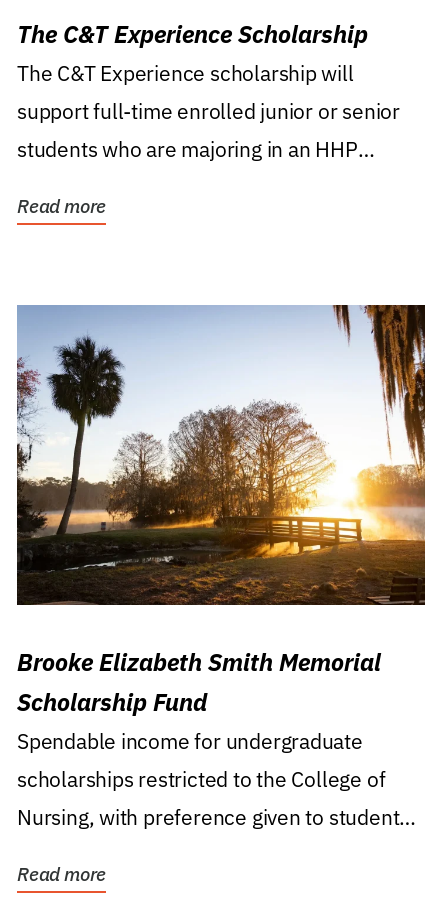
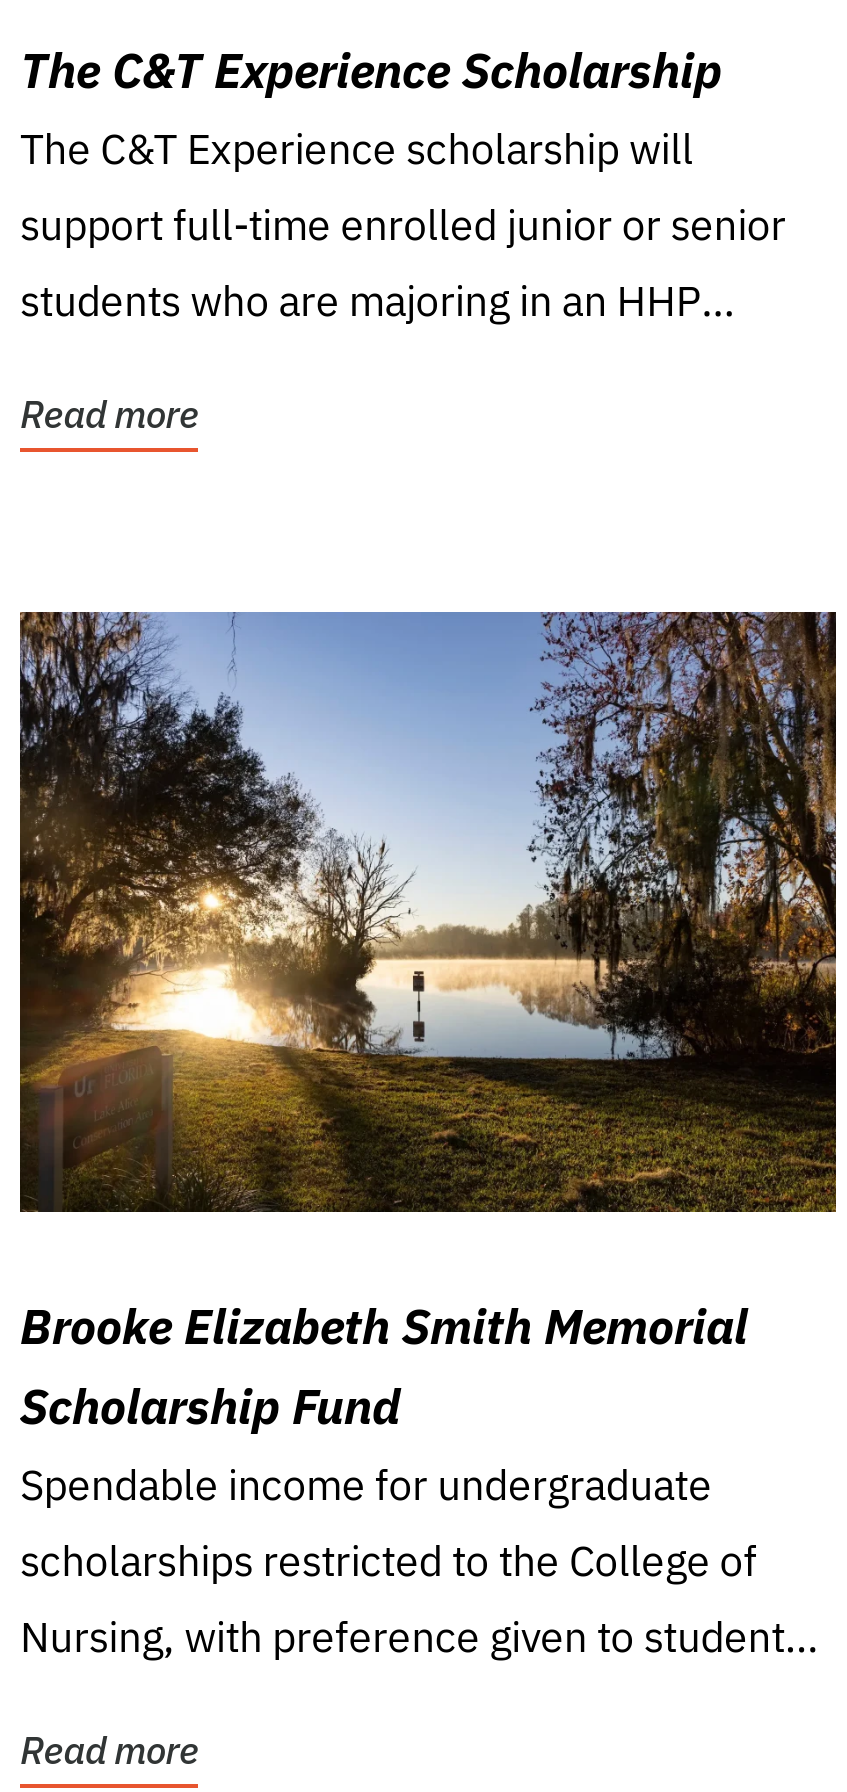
- [image]
+ [image]
